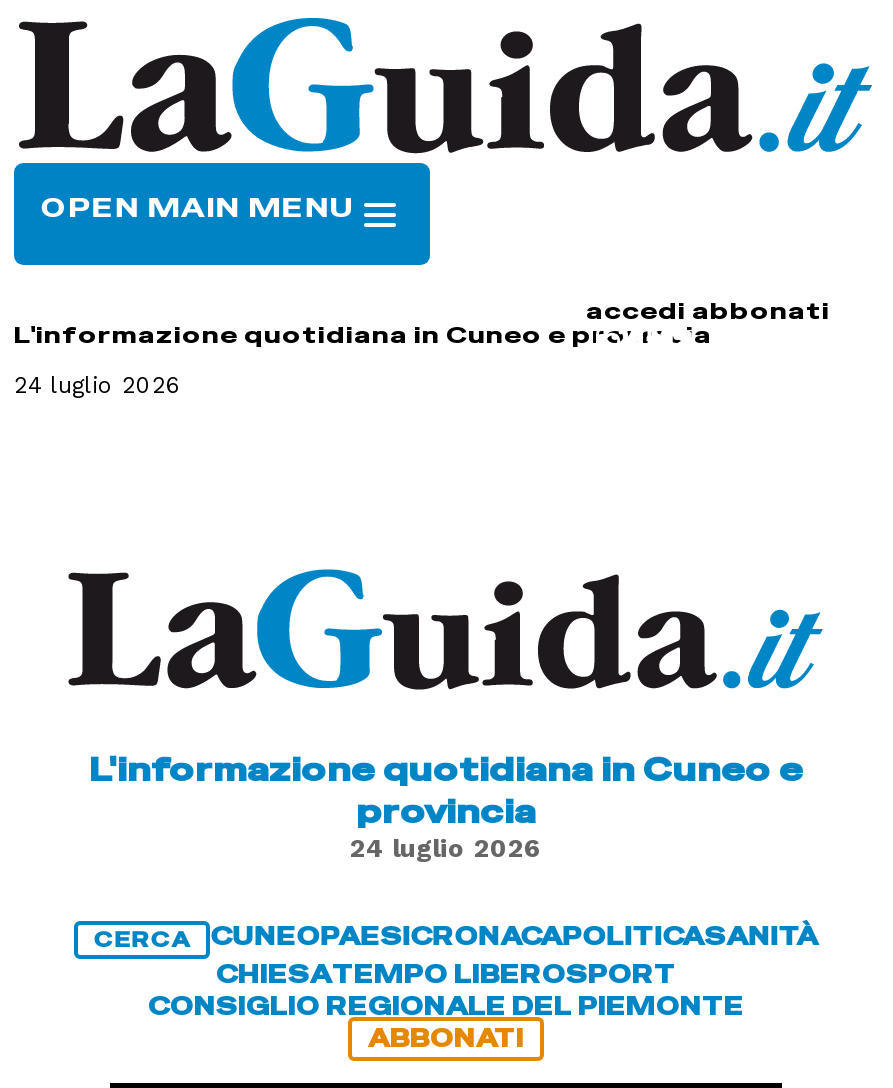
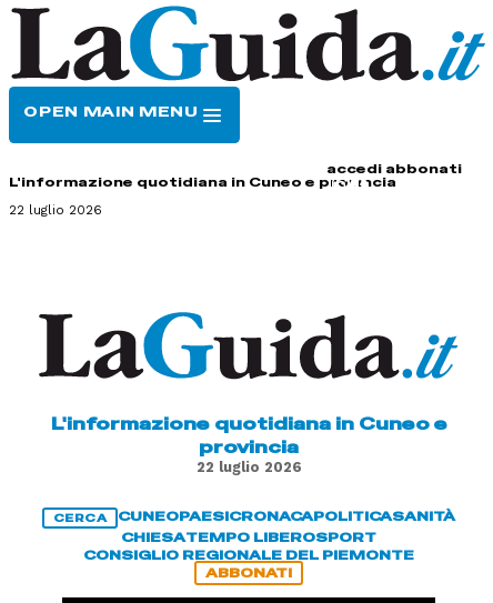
- 24 luglio 2026
+ 22 luglio 2026

- 24 luglio 2026
+ 22 luglio 2026
